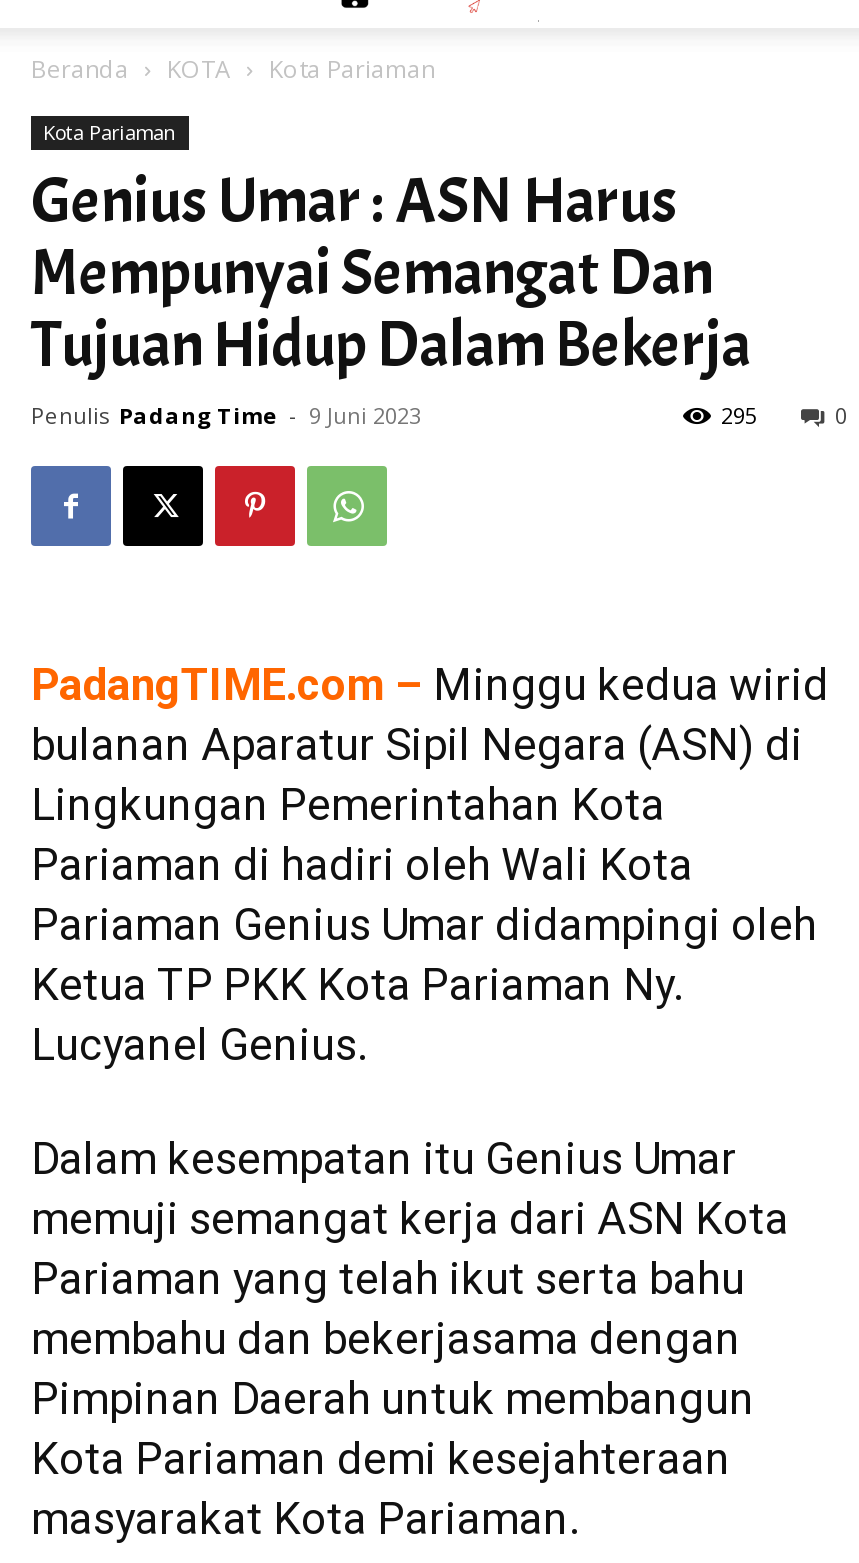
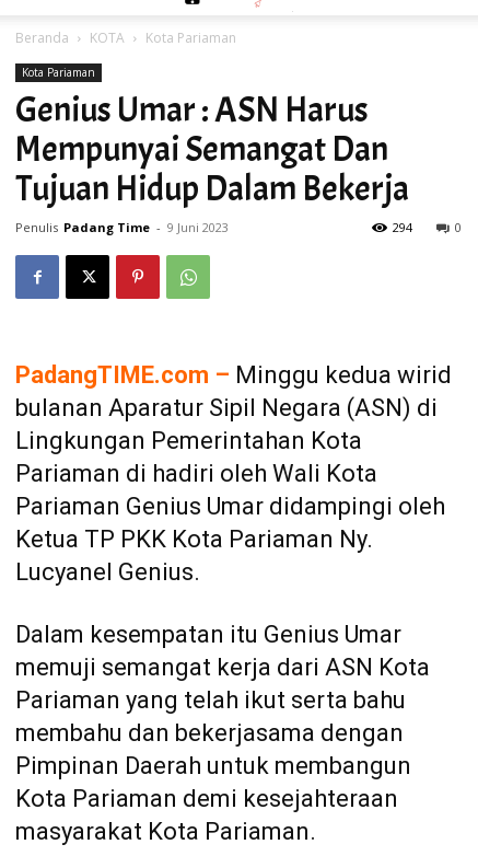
- 295
+ 294
